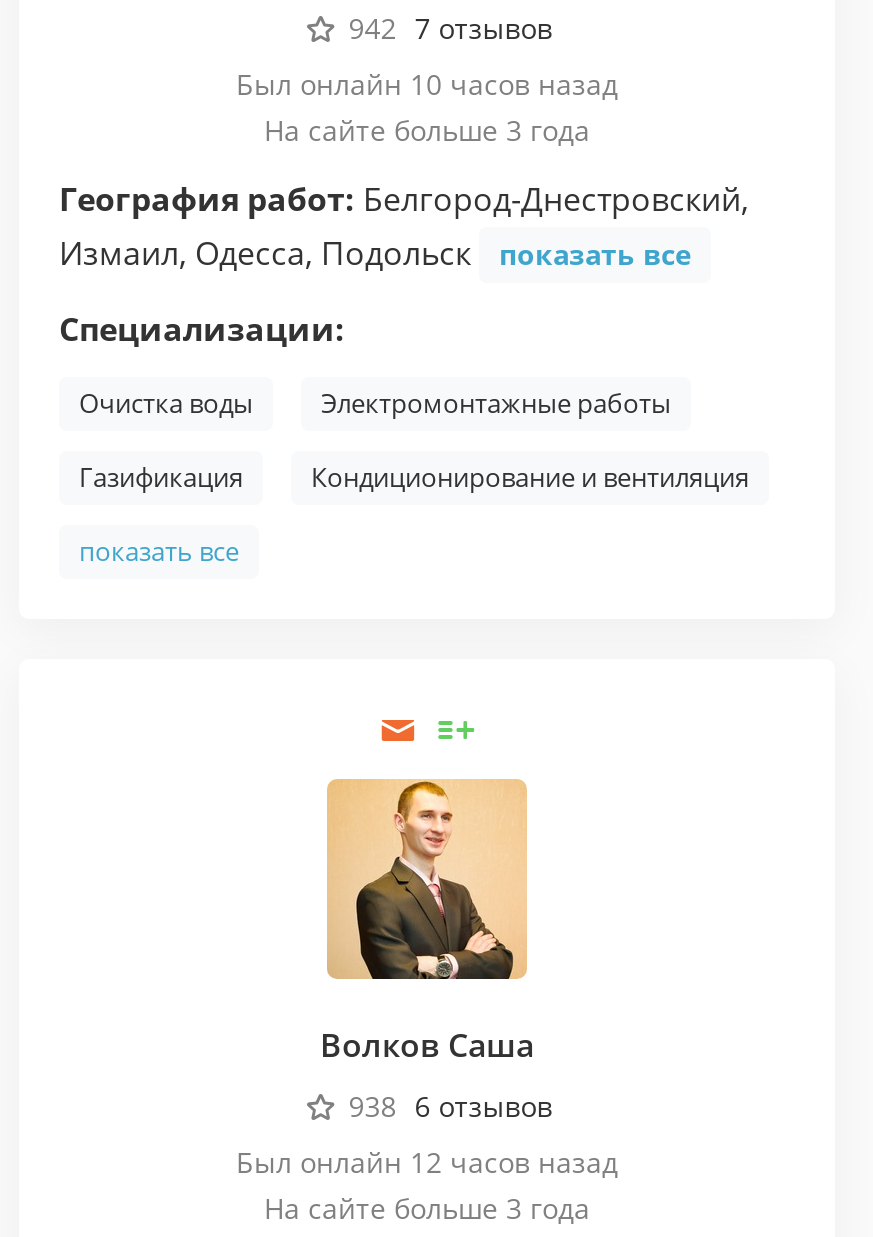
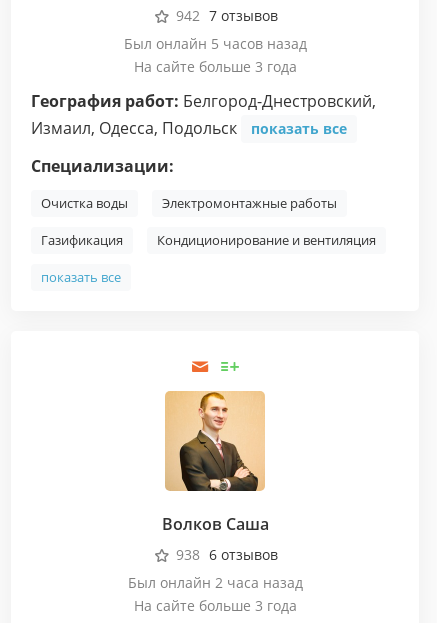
- Был онлайн 10 часов назад
+ Был онлайн 5 часов назад

- Был онлайн 12 часов назад
+ Был онлайн 2 часа назад
